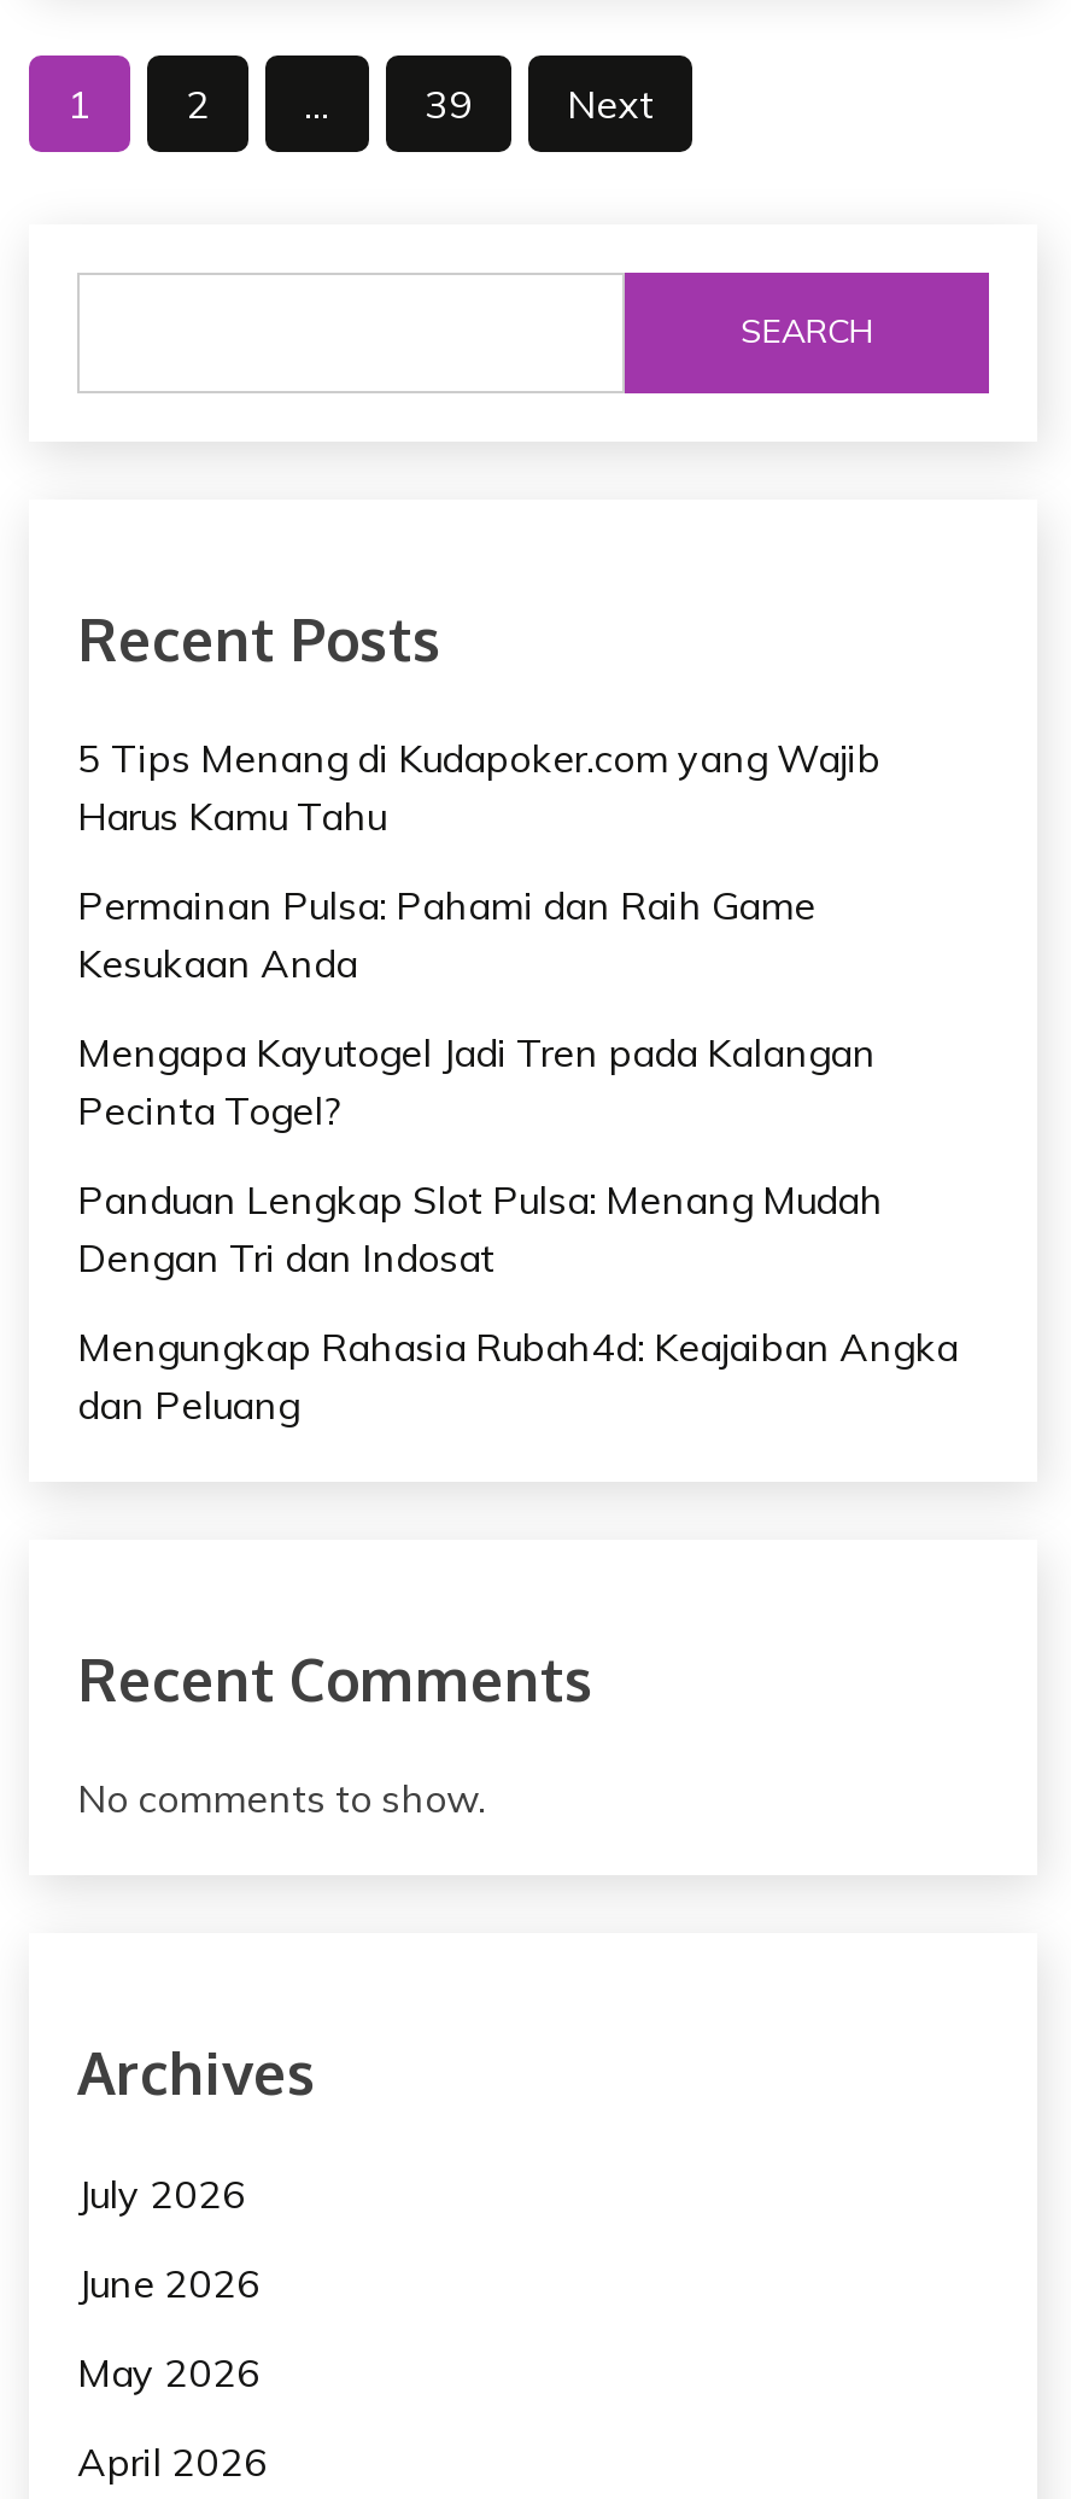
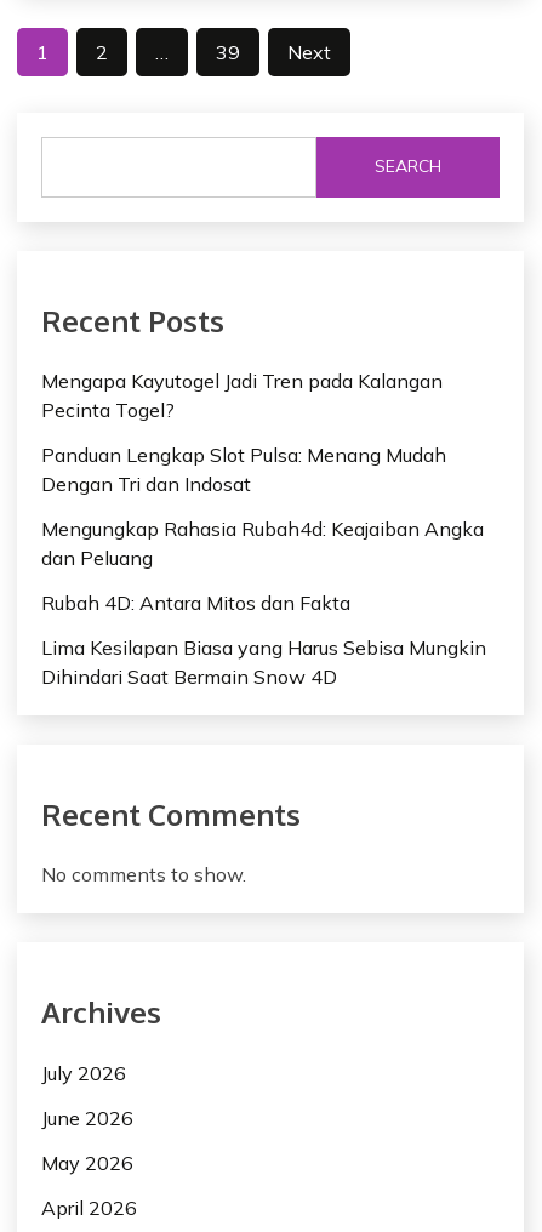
- 5 Tips Menang di Kudapoker.com yang Wajib
- Harus Kamu Tahu
- Permainan Pulsa: Pahami dan Raih Game
- Kesukaan Anda

moved up: Mengapa Kayutogel Jadi Tren pada Kalangan | Pecinta Togel? | Panduan Lengkap Slot Pulsa: Menang Mudah | Dengan Tri dan Indosat | Mengungkap Rahasia Rubah4d: Keajaiban Angka | dan Peluang

+ Rubah 4D: Antara Mitos dan Fakta
+ Lima Kesilapan Biasa yang Harus Sebisa Mungkin
+ Dihindari Saat Bermain Snow 4D
